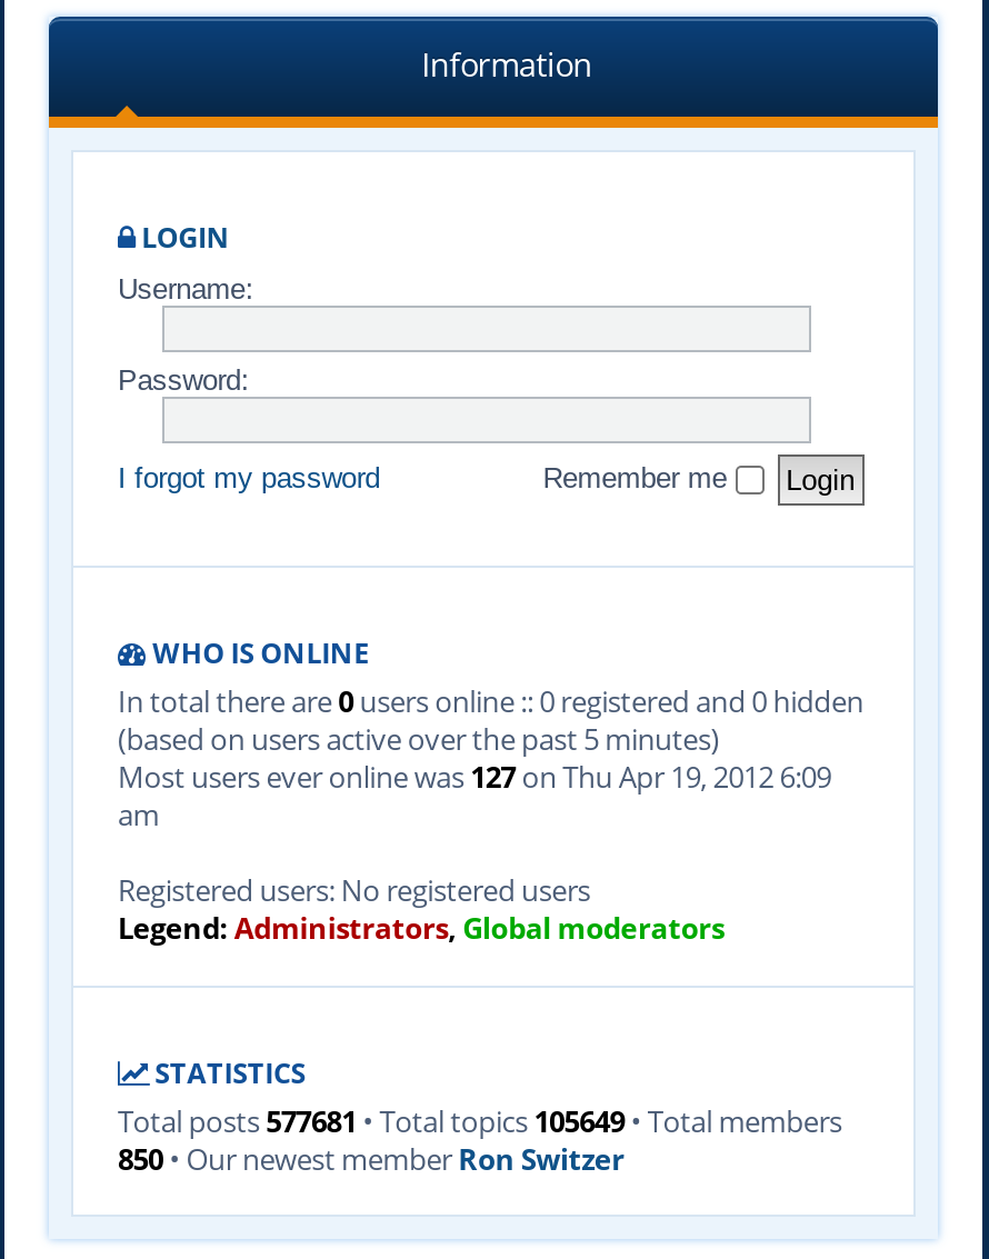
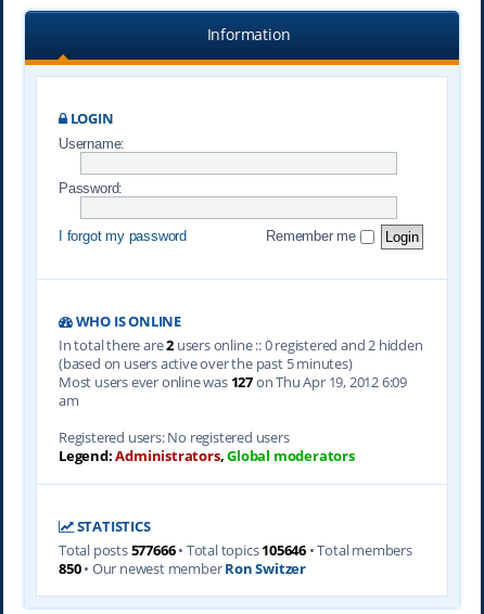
- In total there are 0 users online :: 0 registered and 0 hidden
+ In total there are 2 users online :: 0 registered and 2 hidden

- Total posts 577681 • Total topics 105649 • Total members
+ Total posts 577666 • Total topics 105646 • Total members
